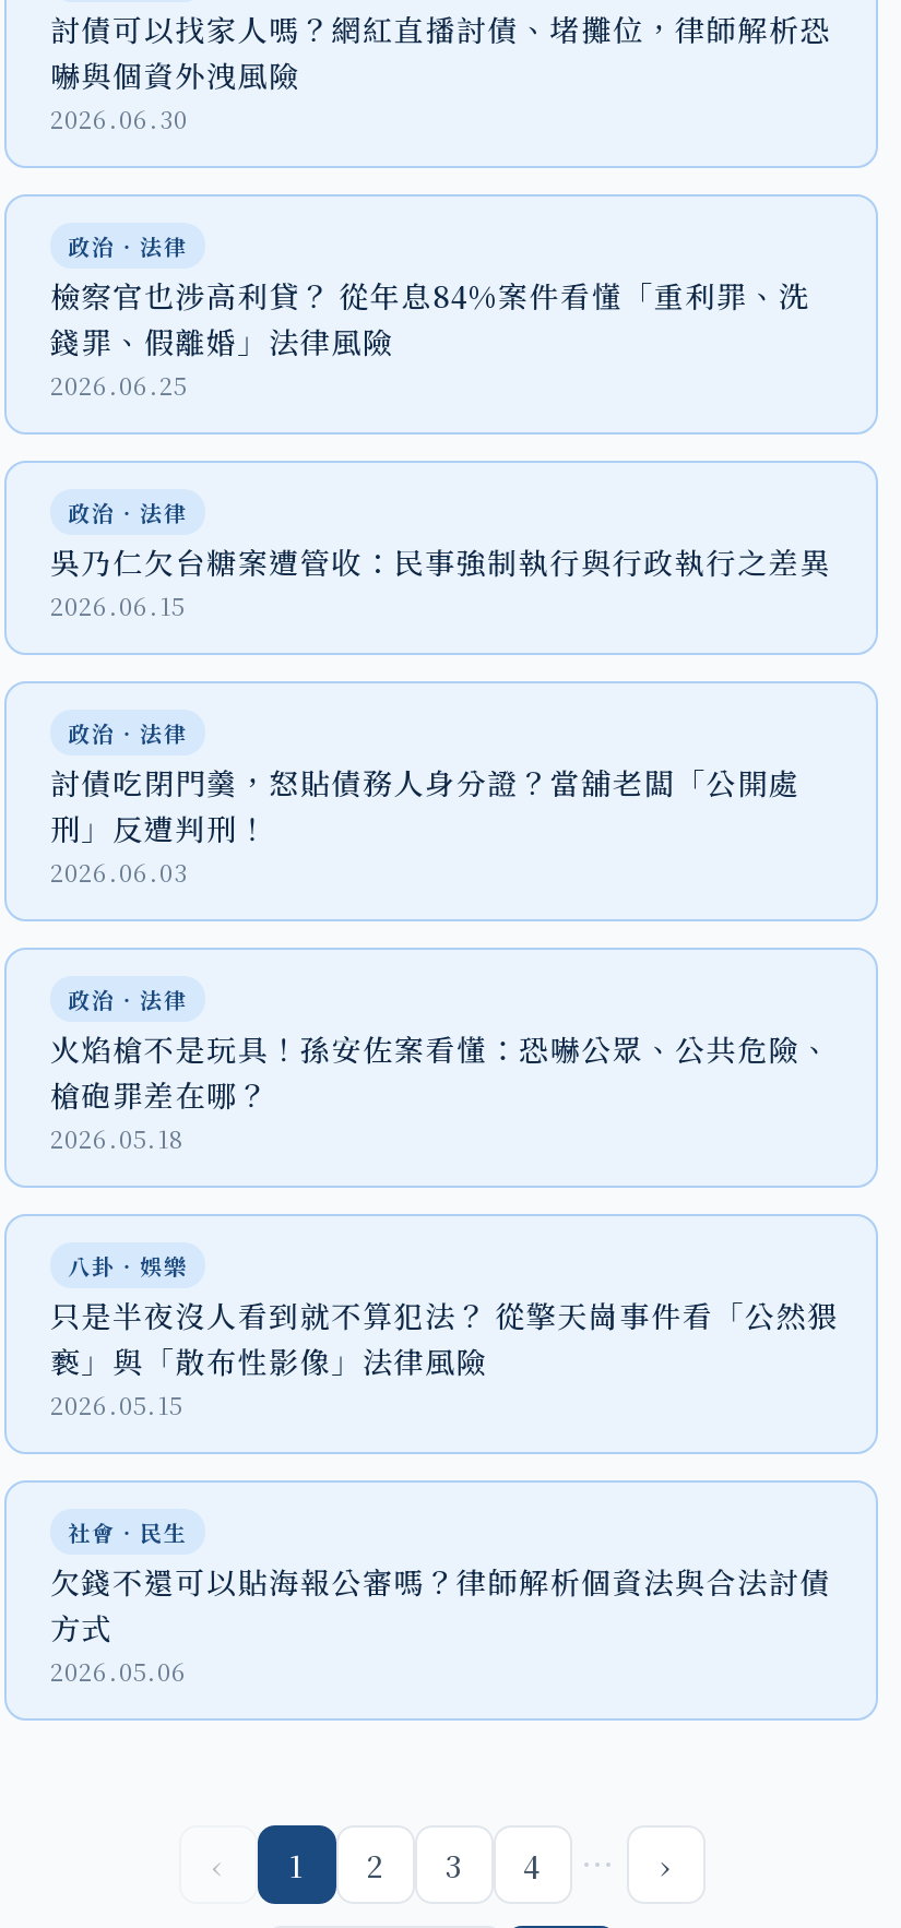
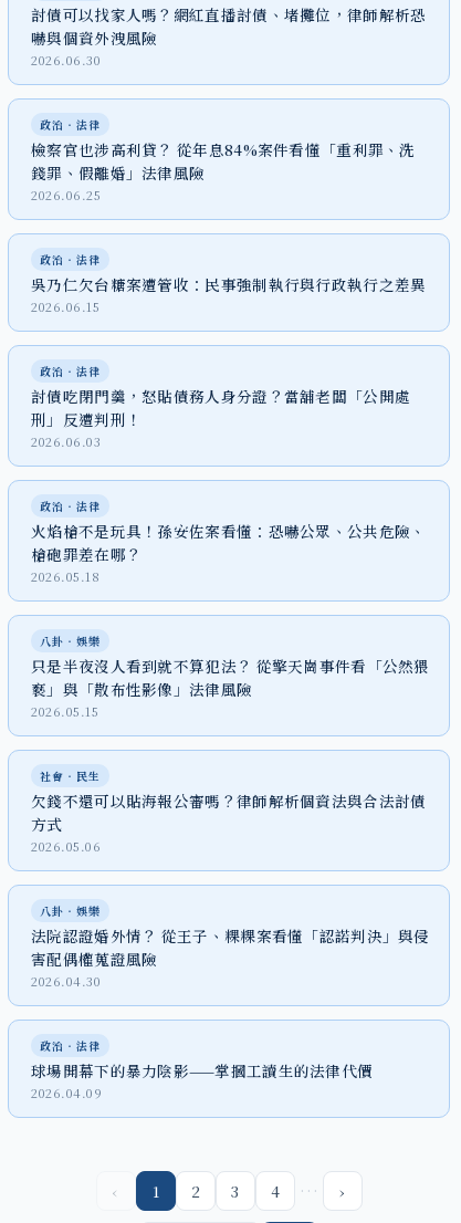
+ 八卦‧娛樂
+ 法院認證婚外情？ 從王子、粿粿案看懂「認諾判決」與侵
+ 害配偶權蒐證風險
+ 2026.04.30

+ 政治‧法律
+ 球場開幕下的暴力陰影——掌摑工讀生的法律代價
+ 2026.04.09
